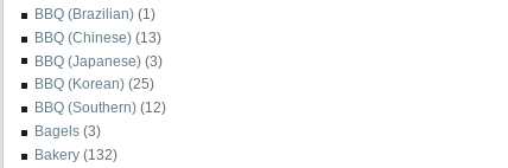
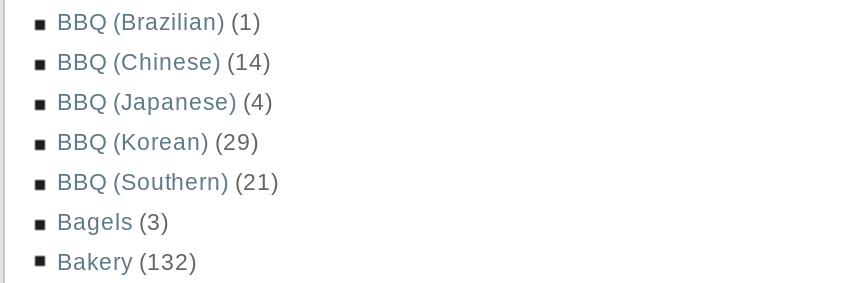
- BBQ (Chinese) (13)
+ BBQ (Chinese) (14)

- BBQ (Japanese) (3)
+ BBQ (Japanese) (4)

- BBQ (Korean) (25)
+ BBQ (Korean) (29)

- BBQ (Southern) (12)
+ BBQ (Southern) (21)
